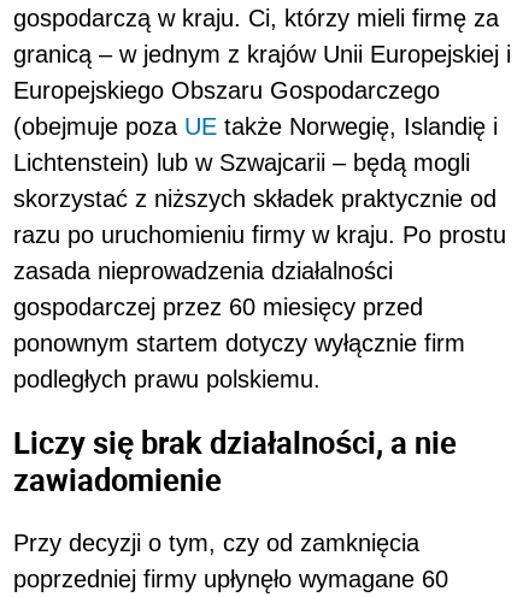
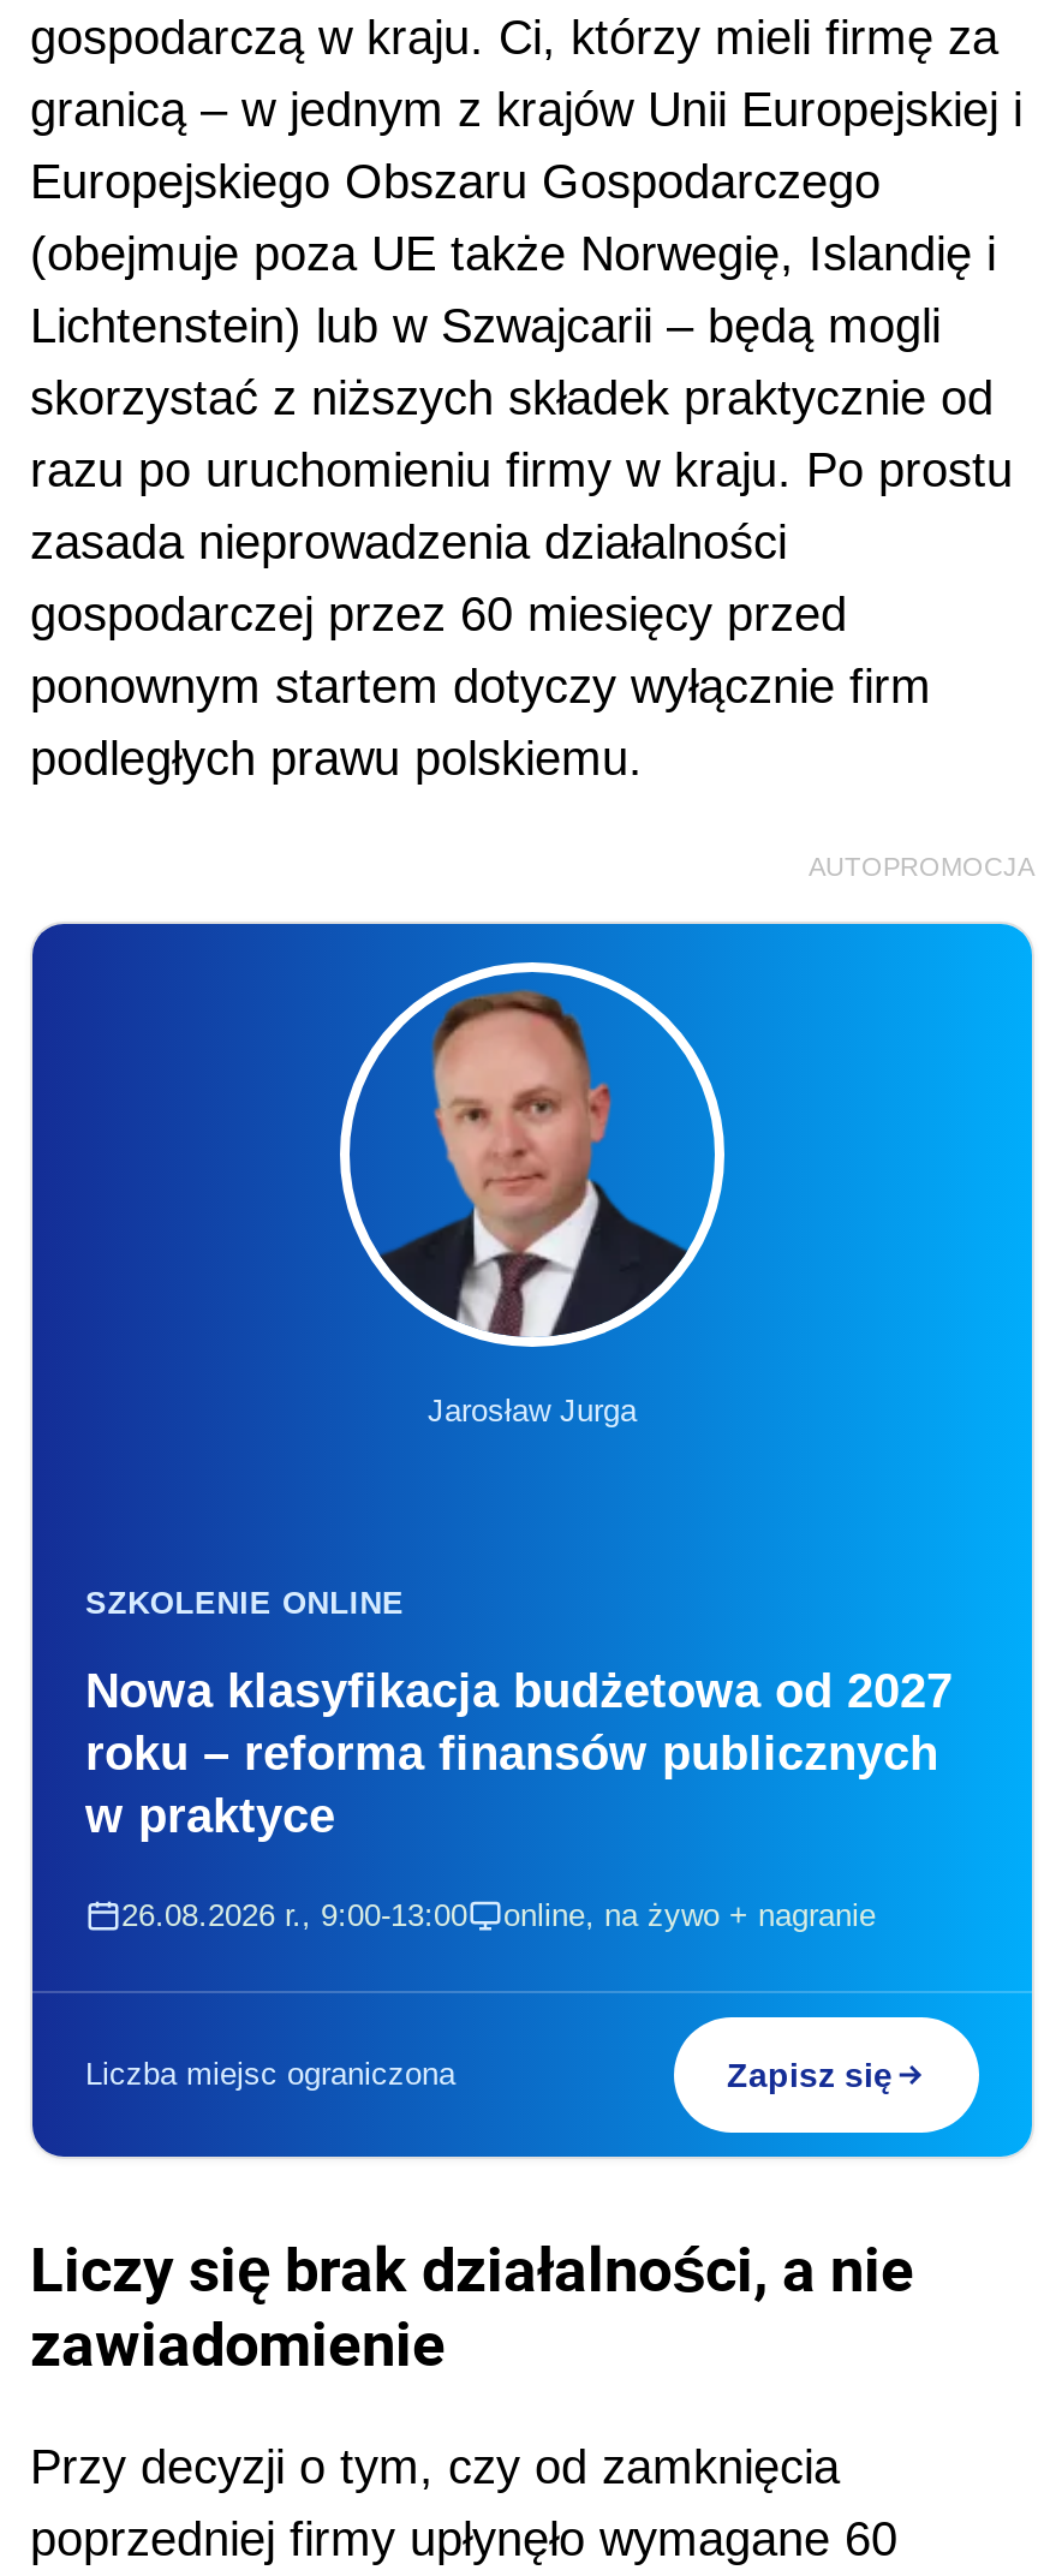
+ [image]
+ Jarosław Jurga

+ SZKOLENIE ONLINE
+ Nowa klasyfikacja budżetowa od 2027
+ roku – reforma finansów publicznych
+ w praktyce
+ 26.08.2026 r., 9:00-13:00
+ online, na żywo + nagranie

+ Liczba miejsc ograniczona
+ Zapisz się

+ AUTOPROMOCJA
